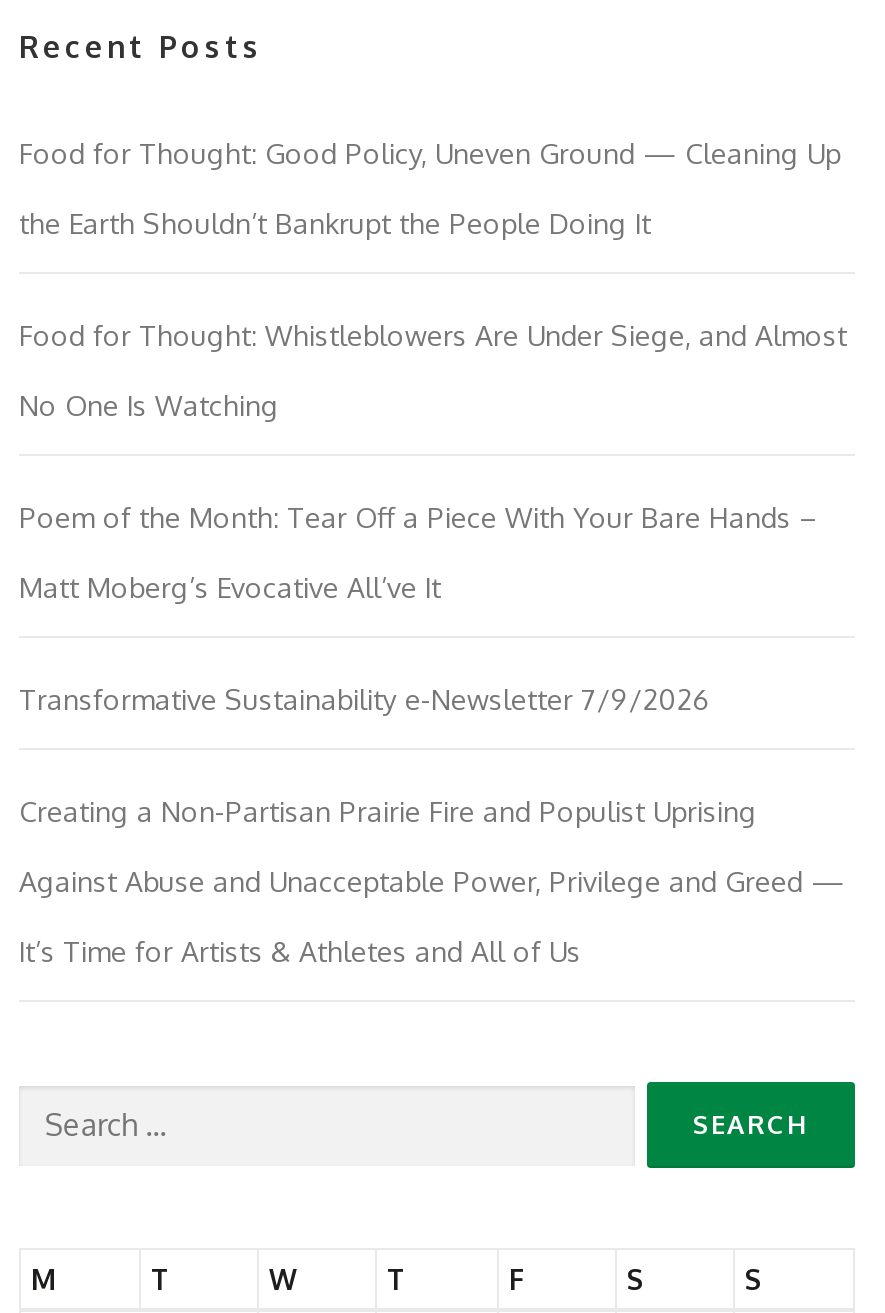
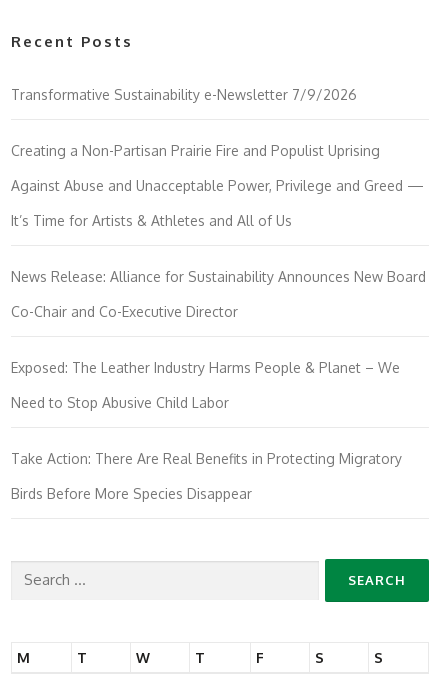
- Food for Thought: Good Policy, Uneven Ground — Cleaning Up
- the Earth Shouldn’t Bankrupt the People Doing It
- Food for Thought: Whistleblowers Are Under Siege, and Almost
- No One Is Watching
- Poem of the Month: Tear Off a Piece With Your Bare Hands –
- Matt Moberg’s Evocative All’ve It

moved up: Transformative Sustainability e-Newsletter 7/9/2026 | Creating a Non-Partisan Prairie Fire and Populist Uprising | Against Abuse and Unacceptable Power, Privilege and Greed — | It’s Time for Artists & Athletes and All of Us

+ News Release: Alliance for Sustainability Announces New Board
+ Co-Chair and Co-Executive Director
+ Exposed: The Leather Industry Harms People & Planet – We
+ Need to Stop Abusive Child Labor
+ Take Action: There Are Real Benefits in Protecting Migratory
+ Birds Before More Species Disappear
